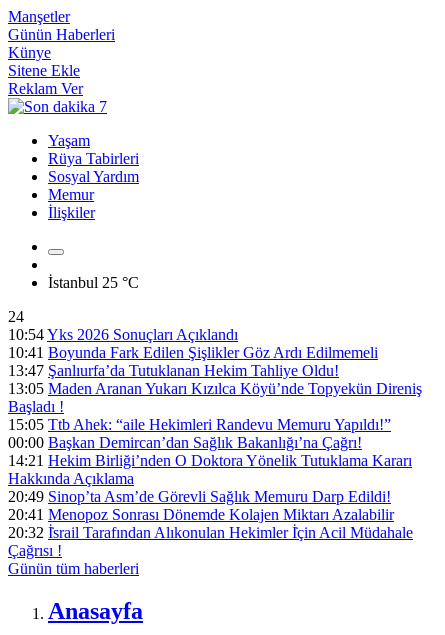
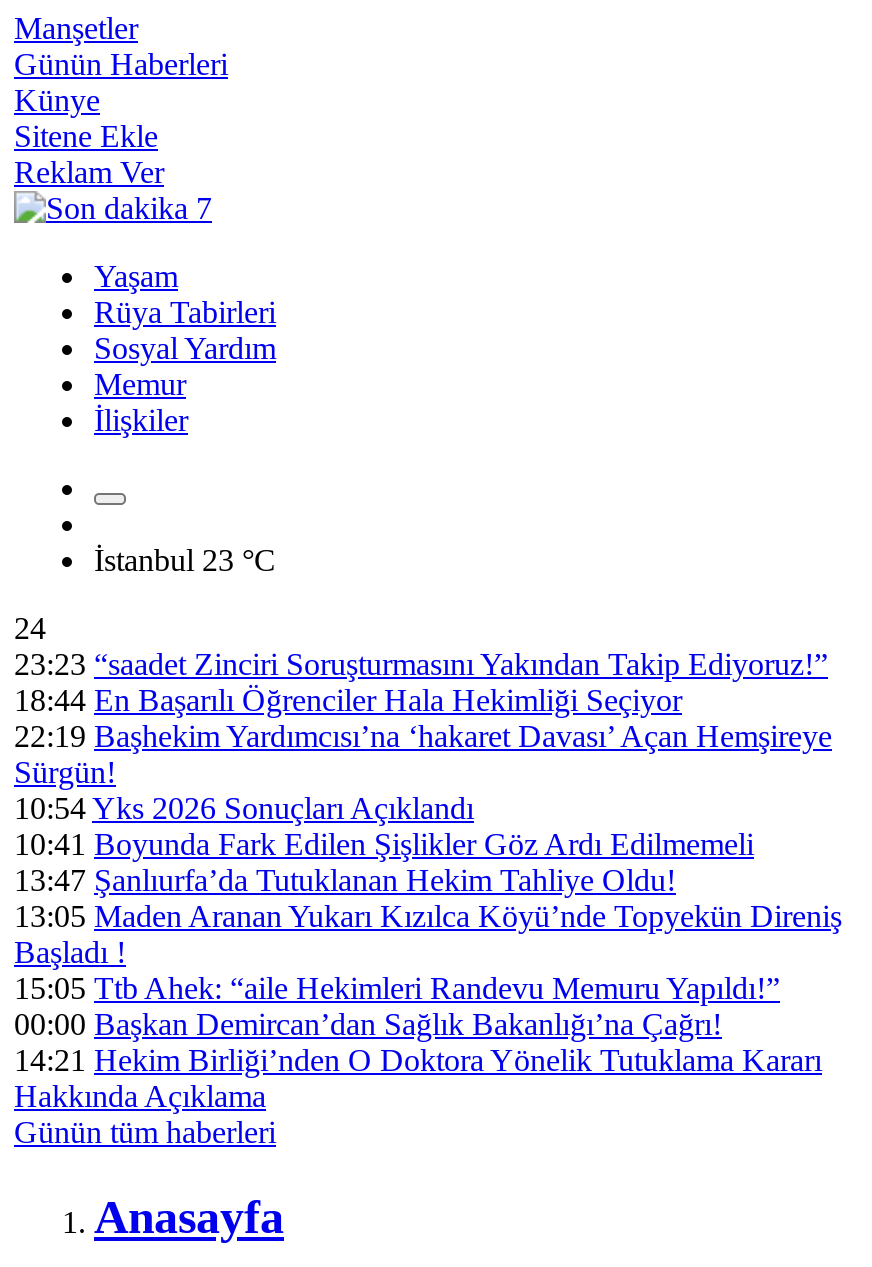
- İstanbul 25 °C
+ İstanbul 23 °C

+ 23:23 “saadet Zinciri Soruşturmasını Yakından Takip Ediyoruz!”
+ 18:44 En Başarılı Öğrenciler Hala Hekimliği Seçiyor
+ 22:19 Başhekim Yardımcısı’na ‘hakaret Davası’ Açan Hemşireye
+ Sürgün!

moved down: 10:54 Yks 2026 Sonuçları Açıklandı | 10:41 Boyunda Fark Edilen Şişlikler Göz Ardı Edilmemeli | 13:47 Şanlıurfa’da Tutuklanan Hekim Tahliye Oldu! | ... | 14:21 Hekim Birliği’nden O Doktora Yönelik Tutuklama Kararı | Hakkında Açıklama

- 20:49 Sinop’ta Asm’de Görevli Sağlık Memuru Darp Edildi!
- 20:41 Menopoz Sonrası Dönemde Kolajen Miktarı Azalabilir
- 20:32 İ̇srail Tarafından Alıkonulan Hekimler İ̇çin Acil Müdahale
- Çağrısı !
